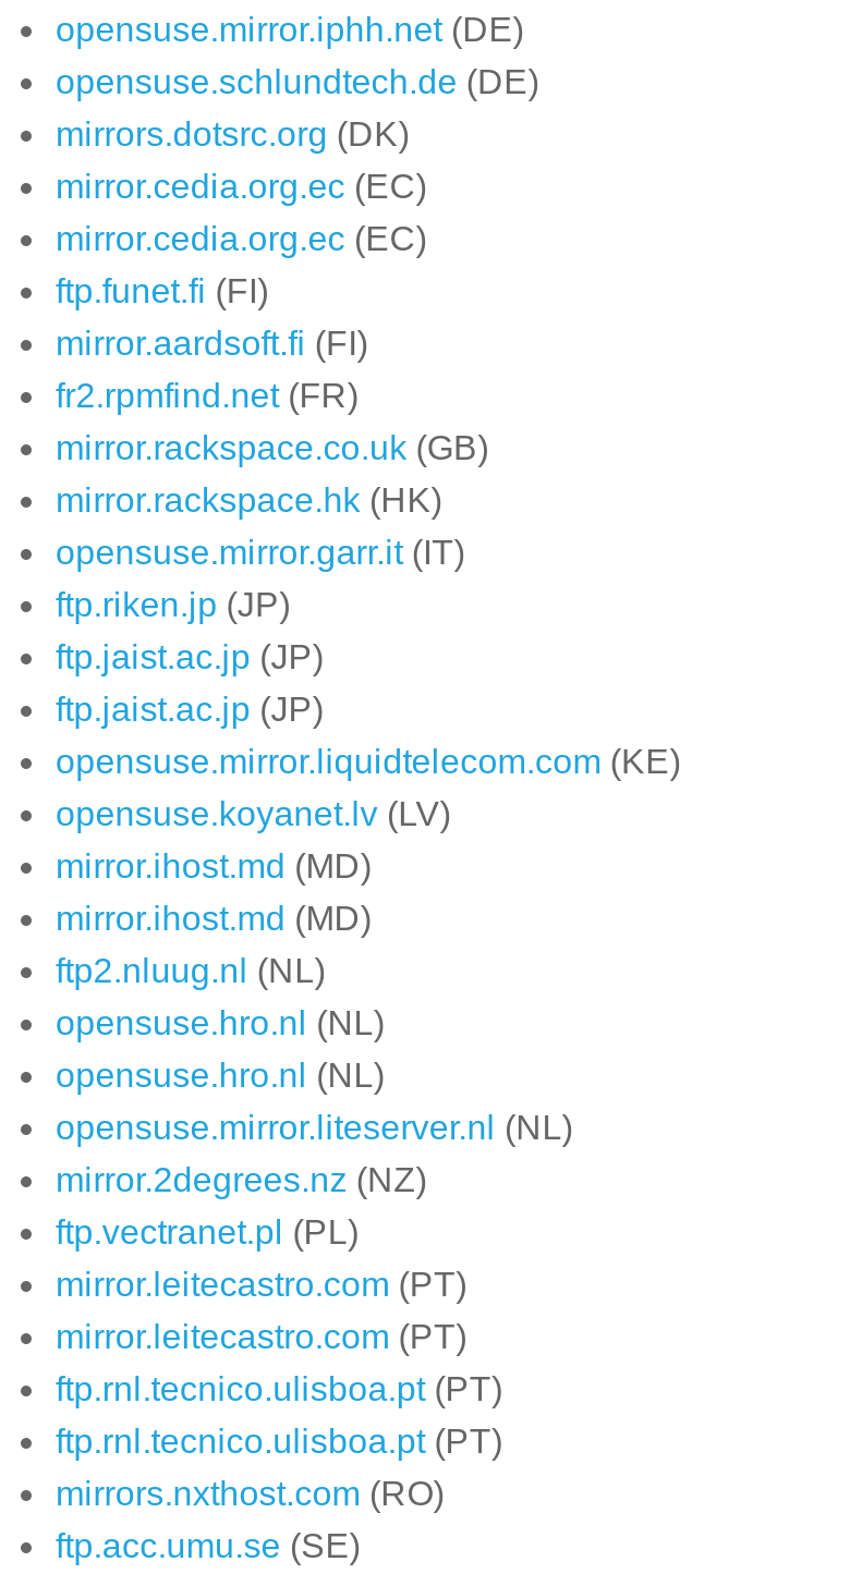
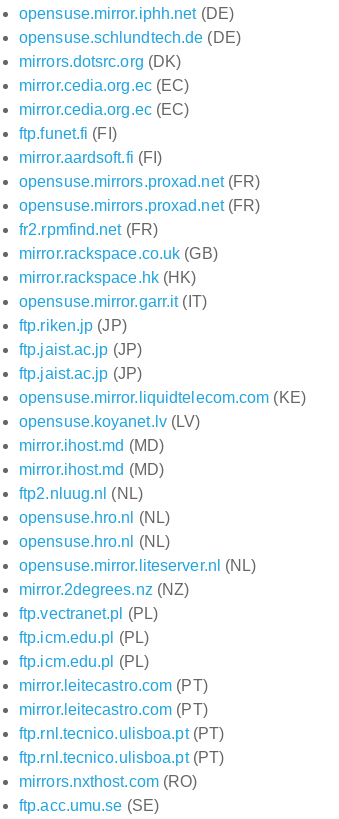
+ opensuse.mirrors.proxad.net (FR)
+ opensuse.mirrors.proxad.net (FR)

+ ftp.icm.edu.pl (PL)
+ ftp.icm.edu.pl (PL)
